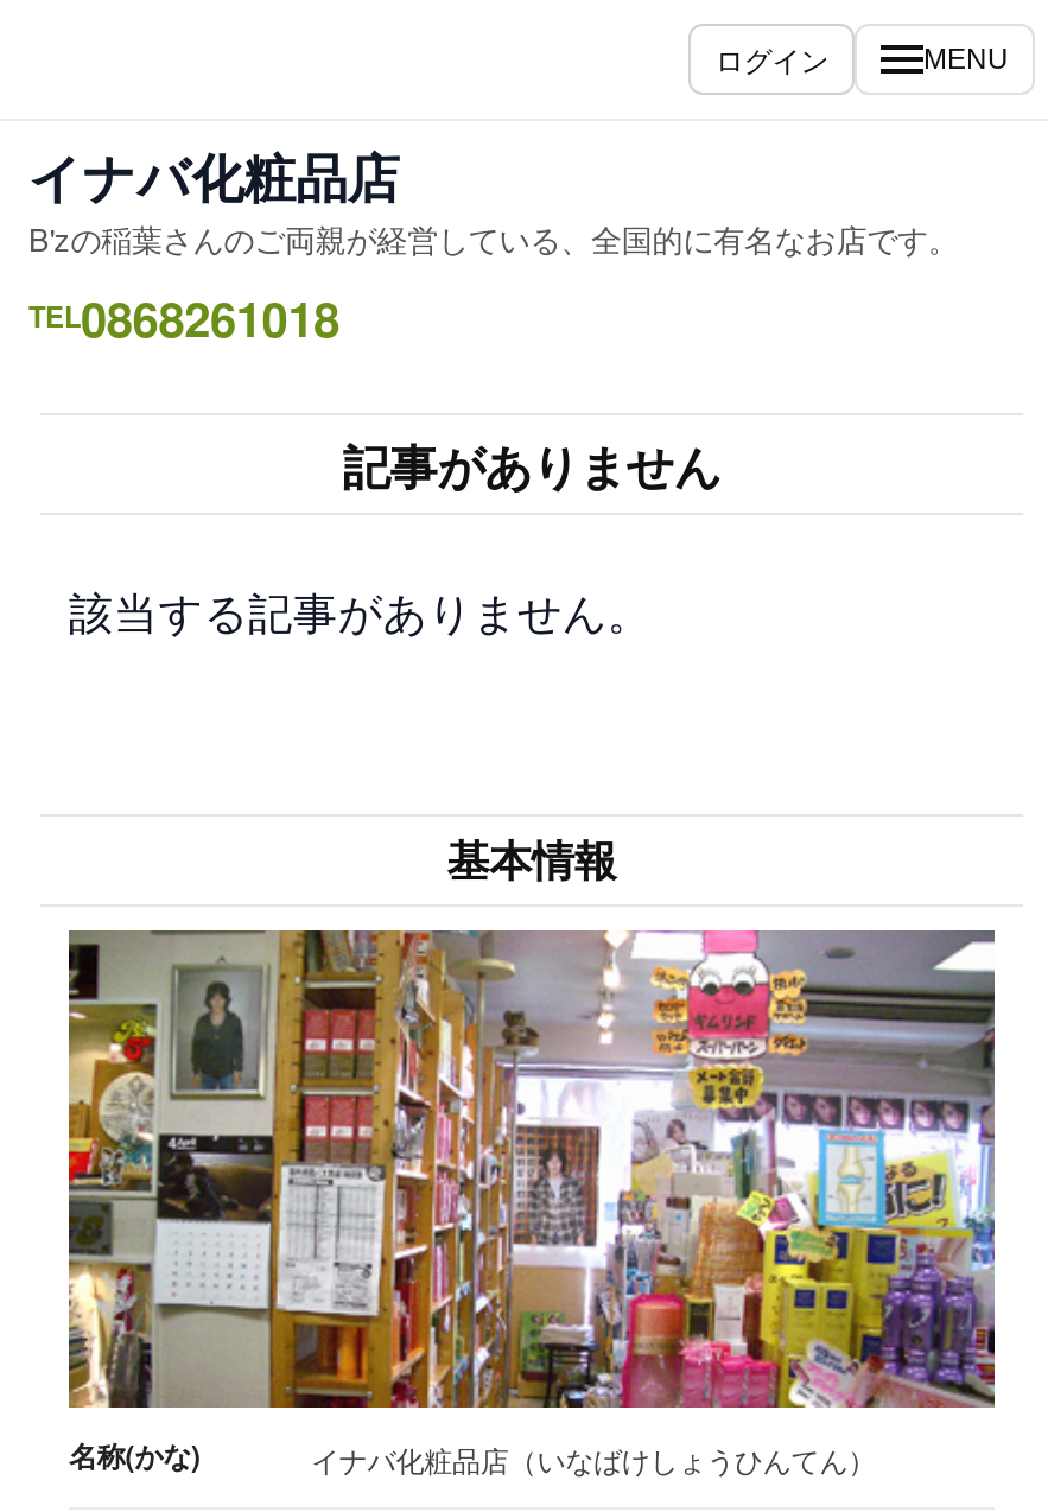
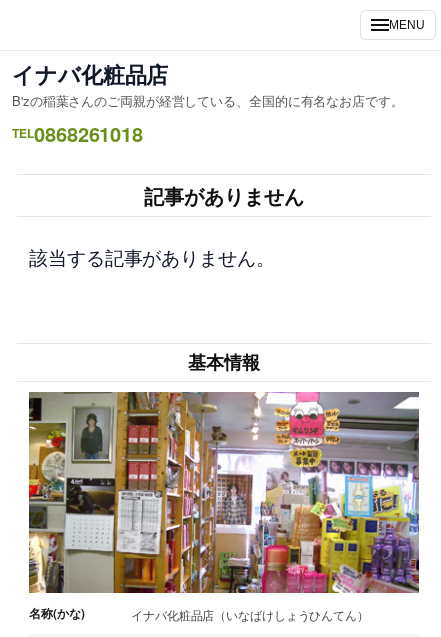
- ログイン
